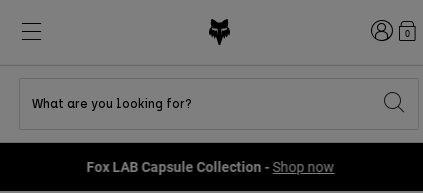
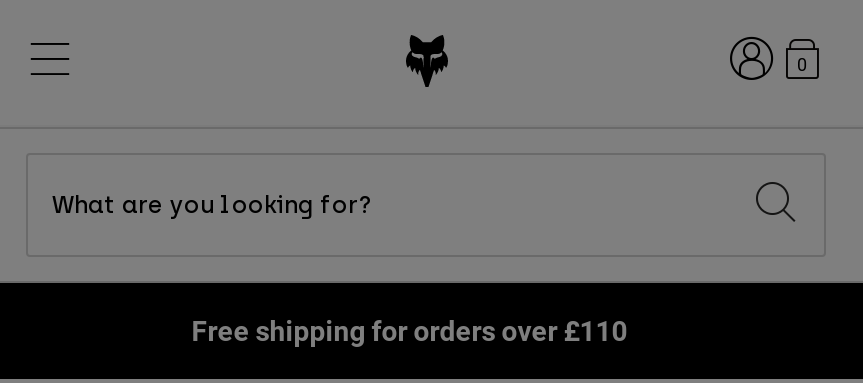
- Fox LAB Capsule Collection - Shop now
+ Free shipping for orders over £110
